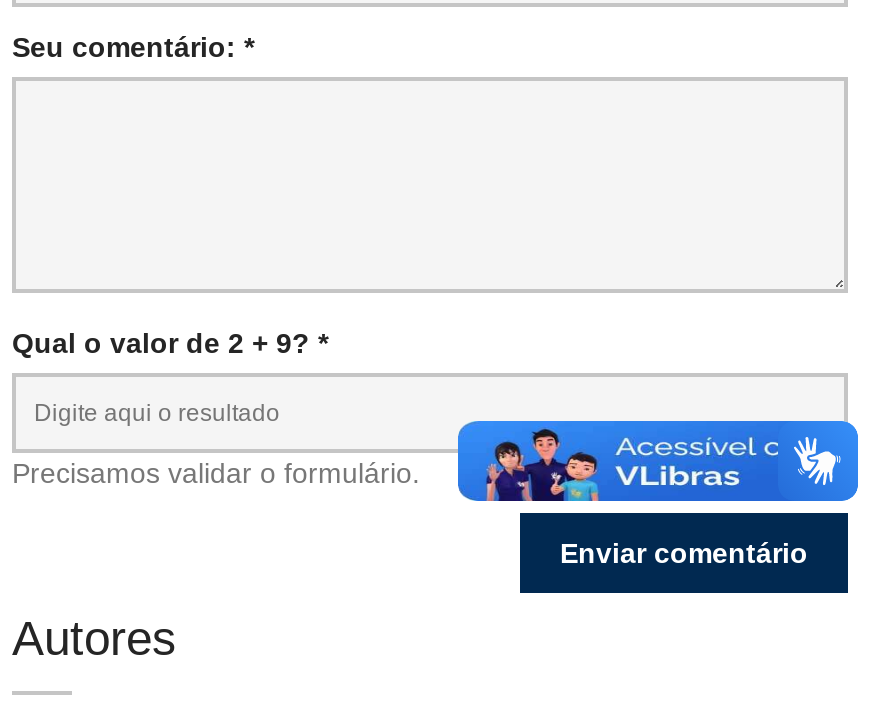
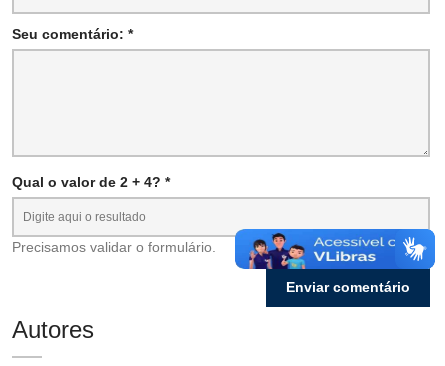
- Qual o valor de 2 + 9? *
+ Qual o valor de 2 + 4? *

- [image]
+ [image]
